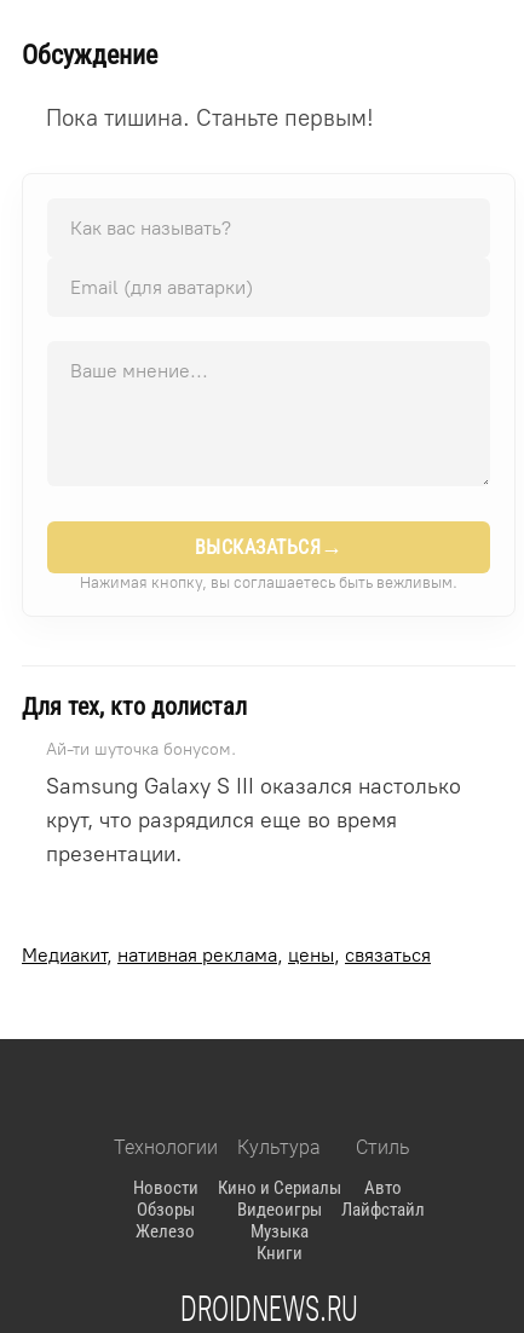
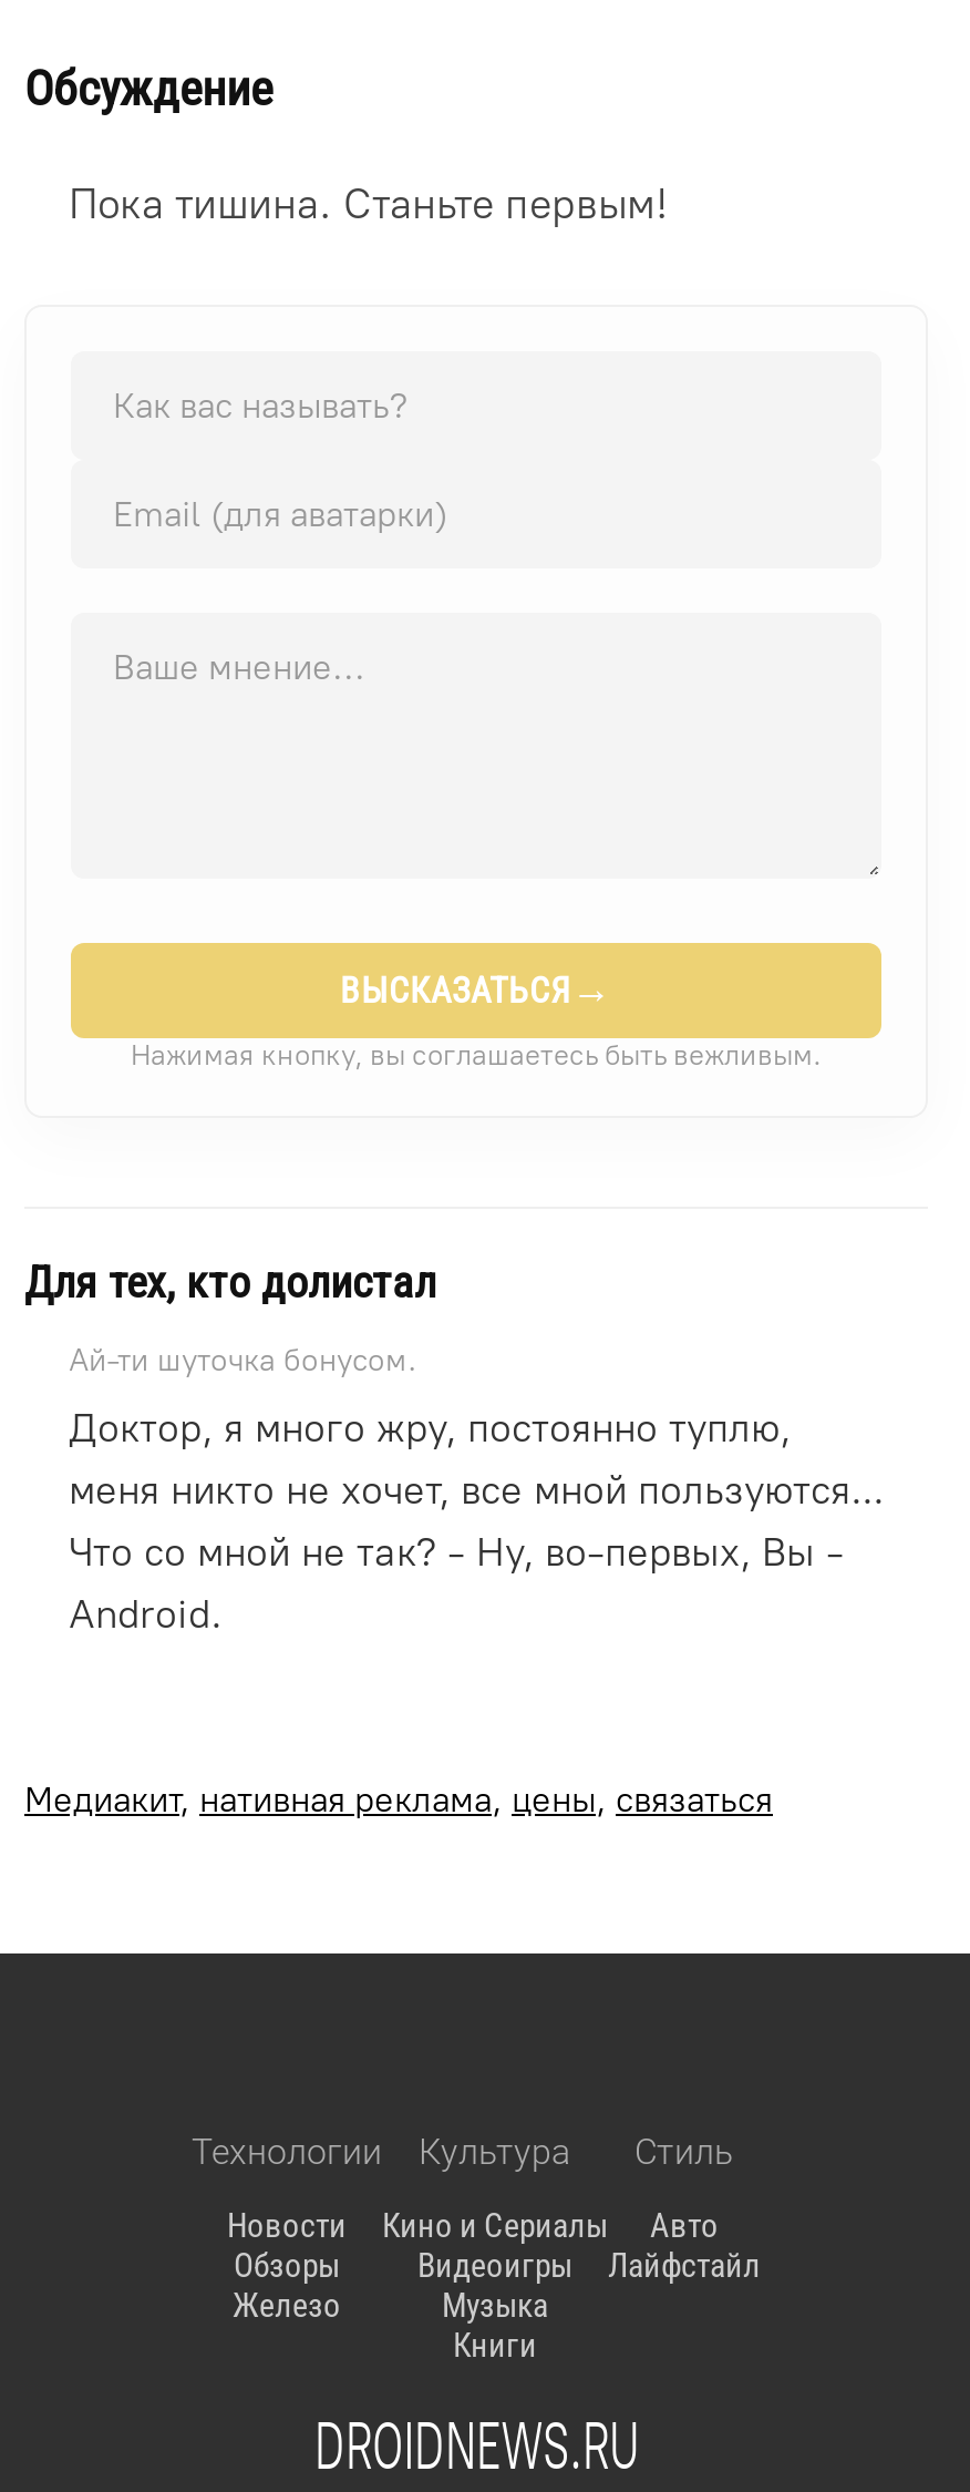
- Samsung Galaxy S III оказался настолько
- крут, что разрядился еще во время
- презентации.
+ Доктор, я много жру, постоянно туплю,
+ меня никто не хочет, все мной пользуются...
+ Что со мной не так? - Ну, во-первых, Вы -
+ Android.
